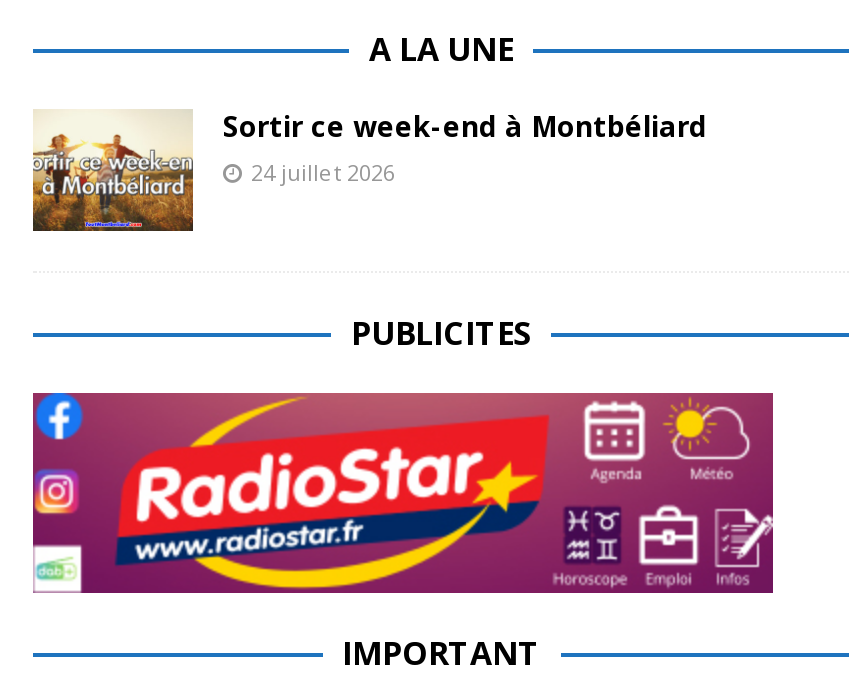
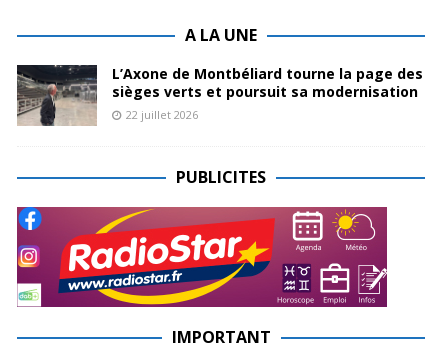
- [image]
- Sortir ce week-end à Montbéliard
- 24 juillet 2026
+ [image]
+ L’Axone de Montbéliard tourne la page des
+ sièges verts et poursuit sa modernisation
+ 22 juillet 2026
